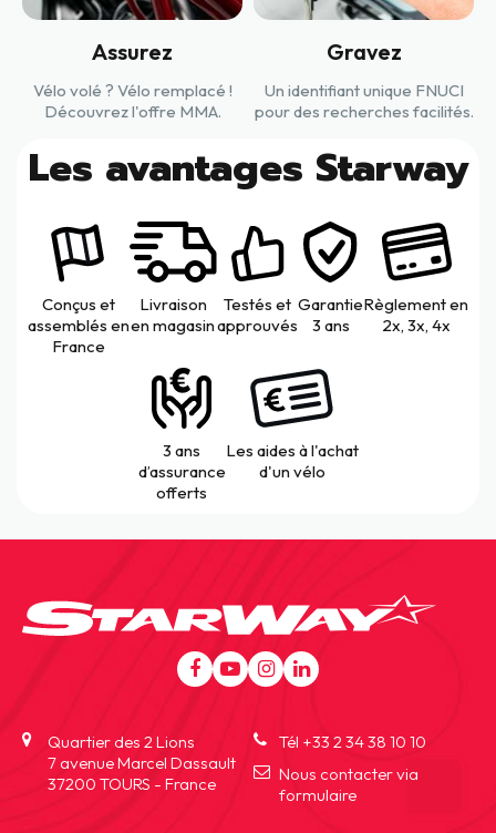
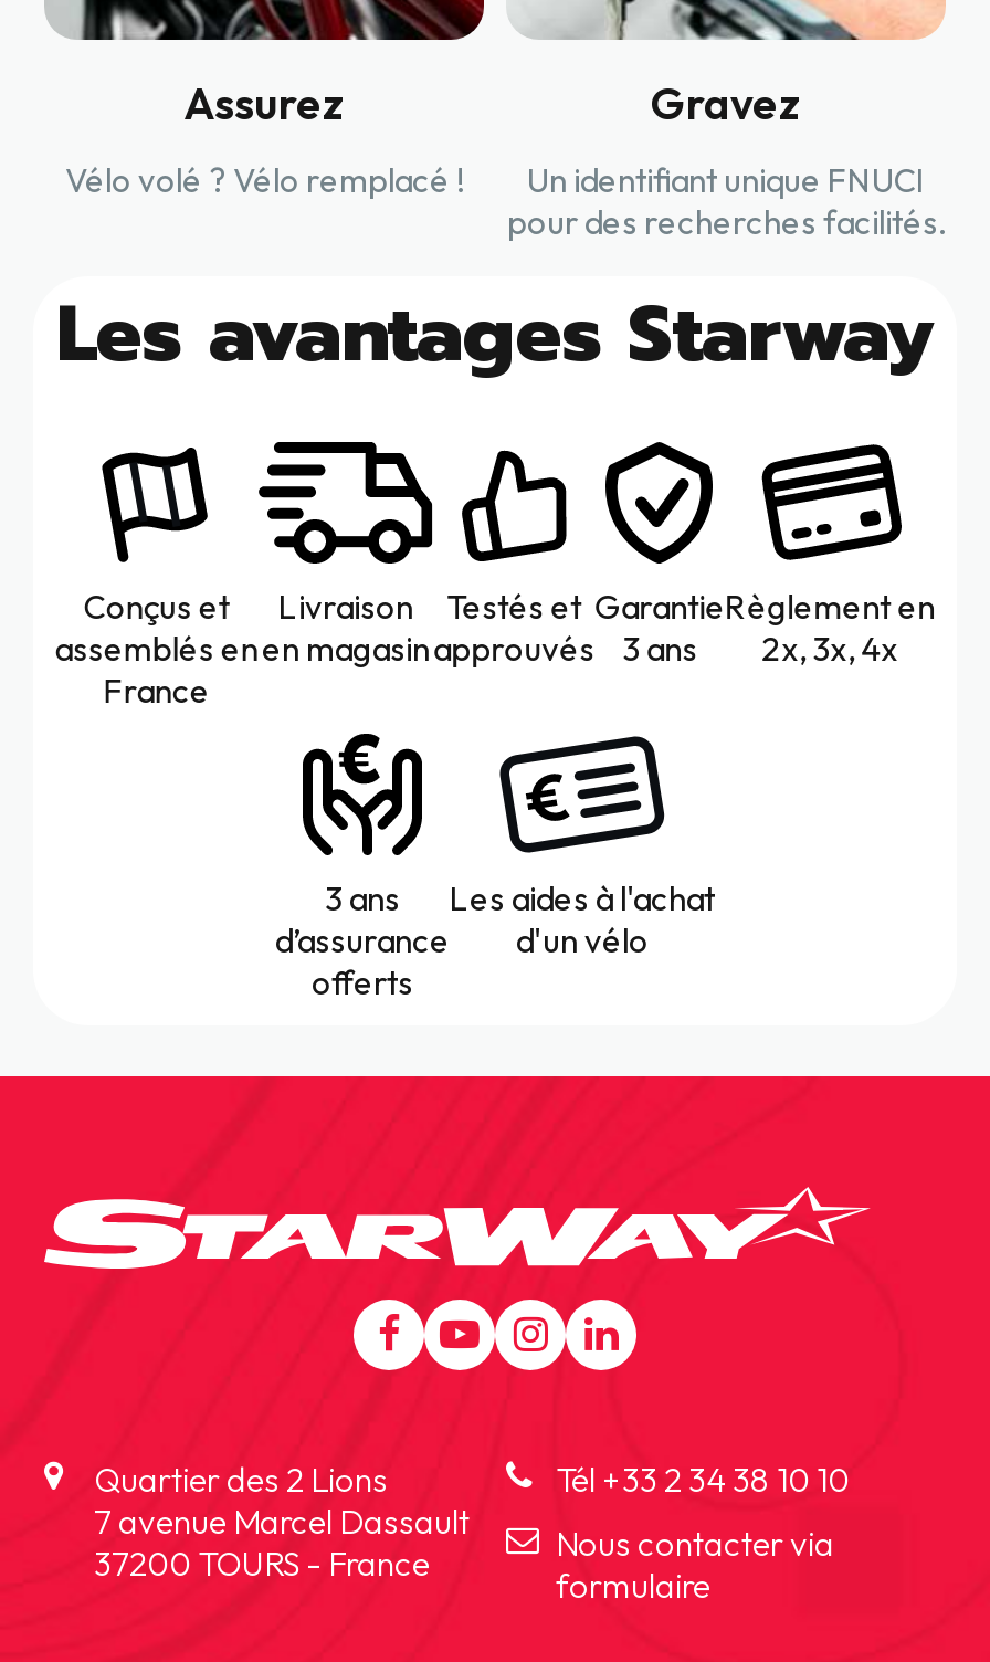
- Découvrez l'offre MMA.
